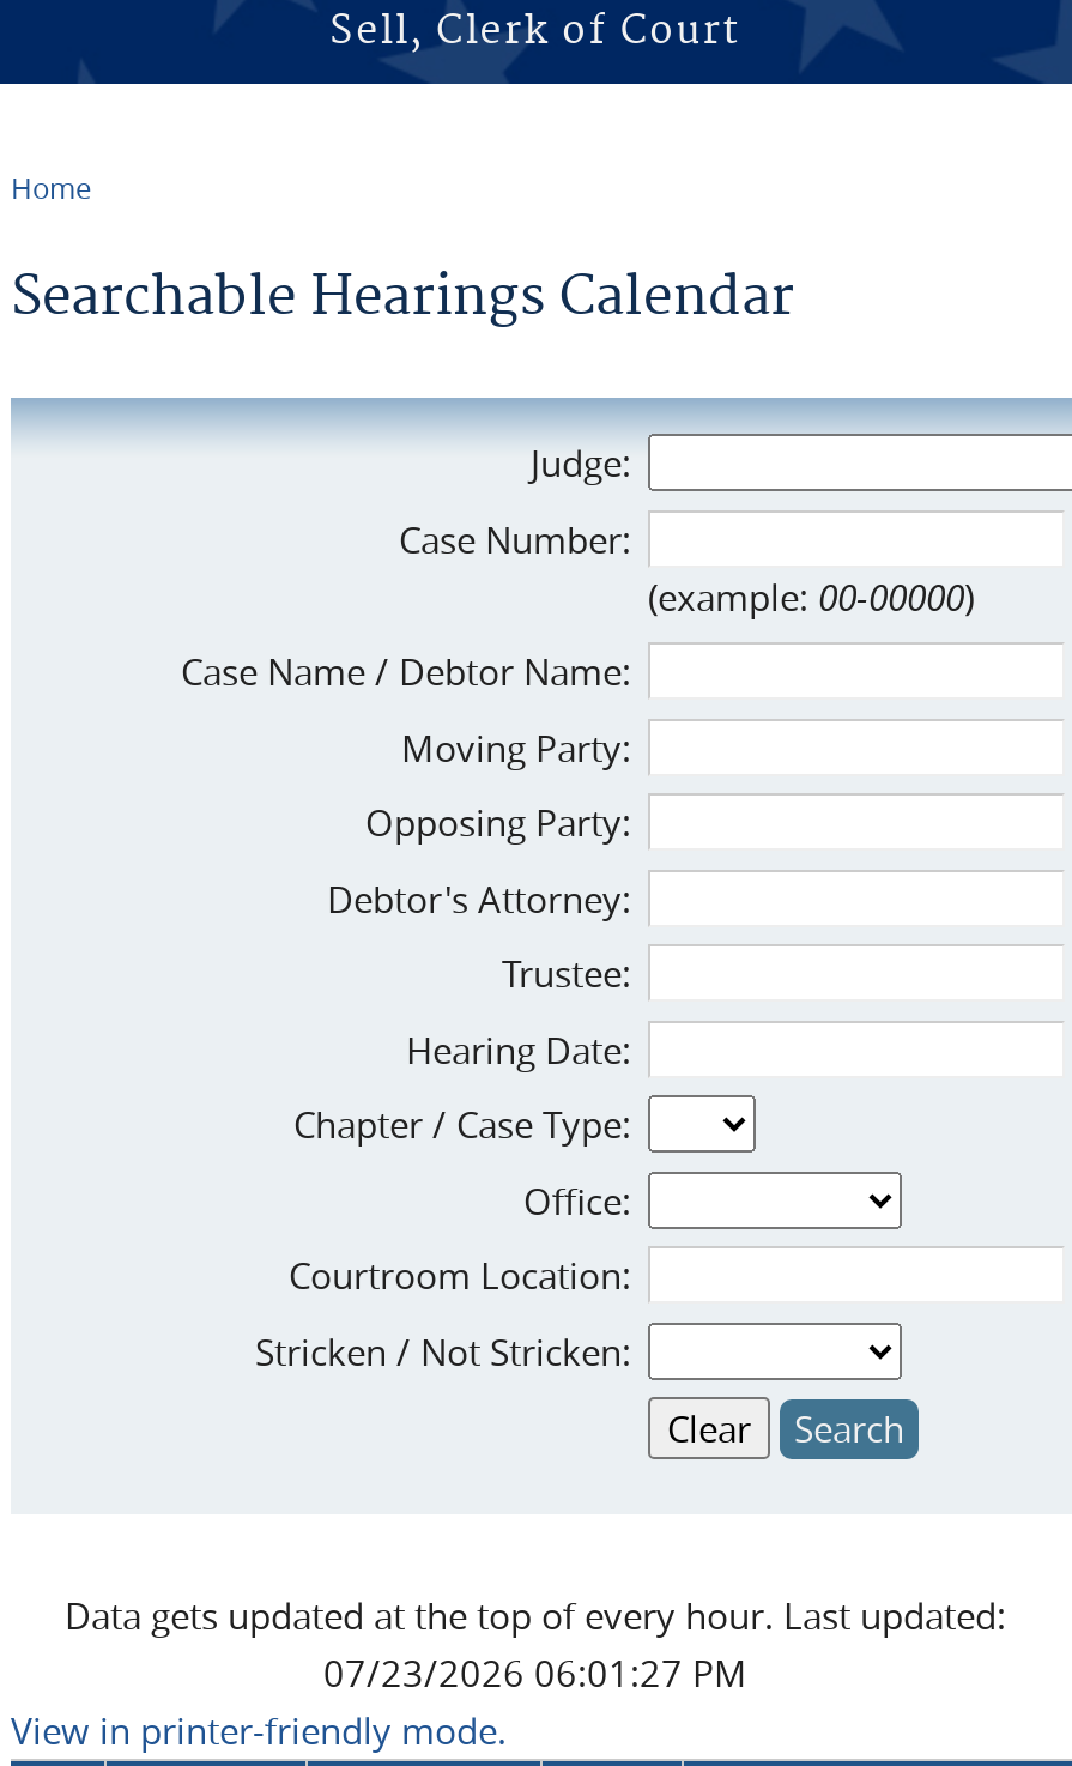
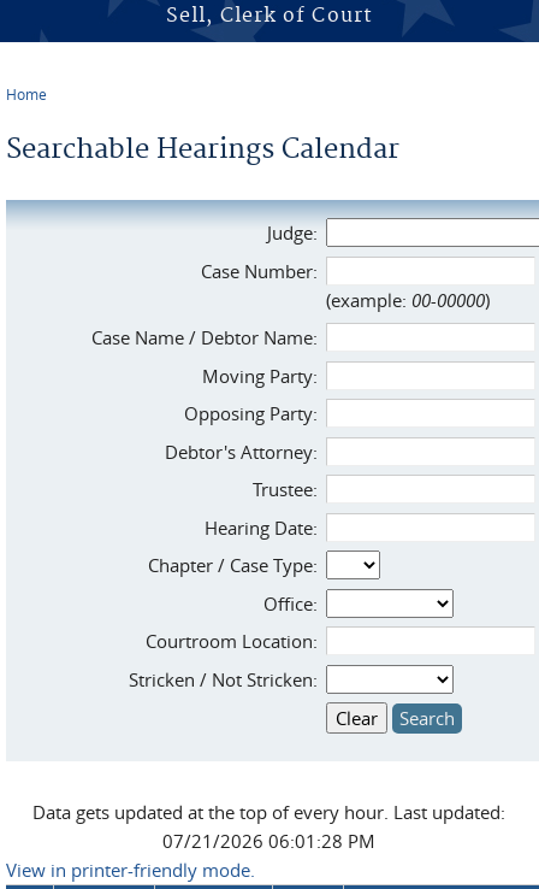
- 07/23/2026 06:01:27 PM
+ 07/21/2026 06:01:28 PM
